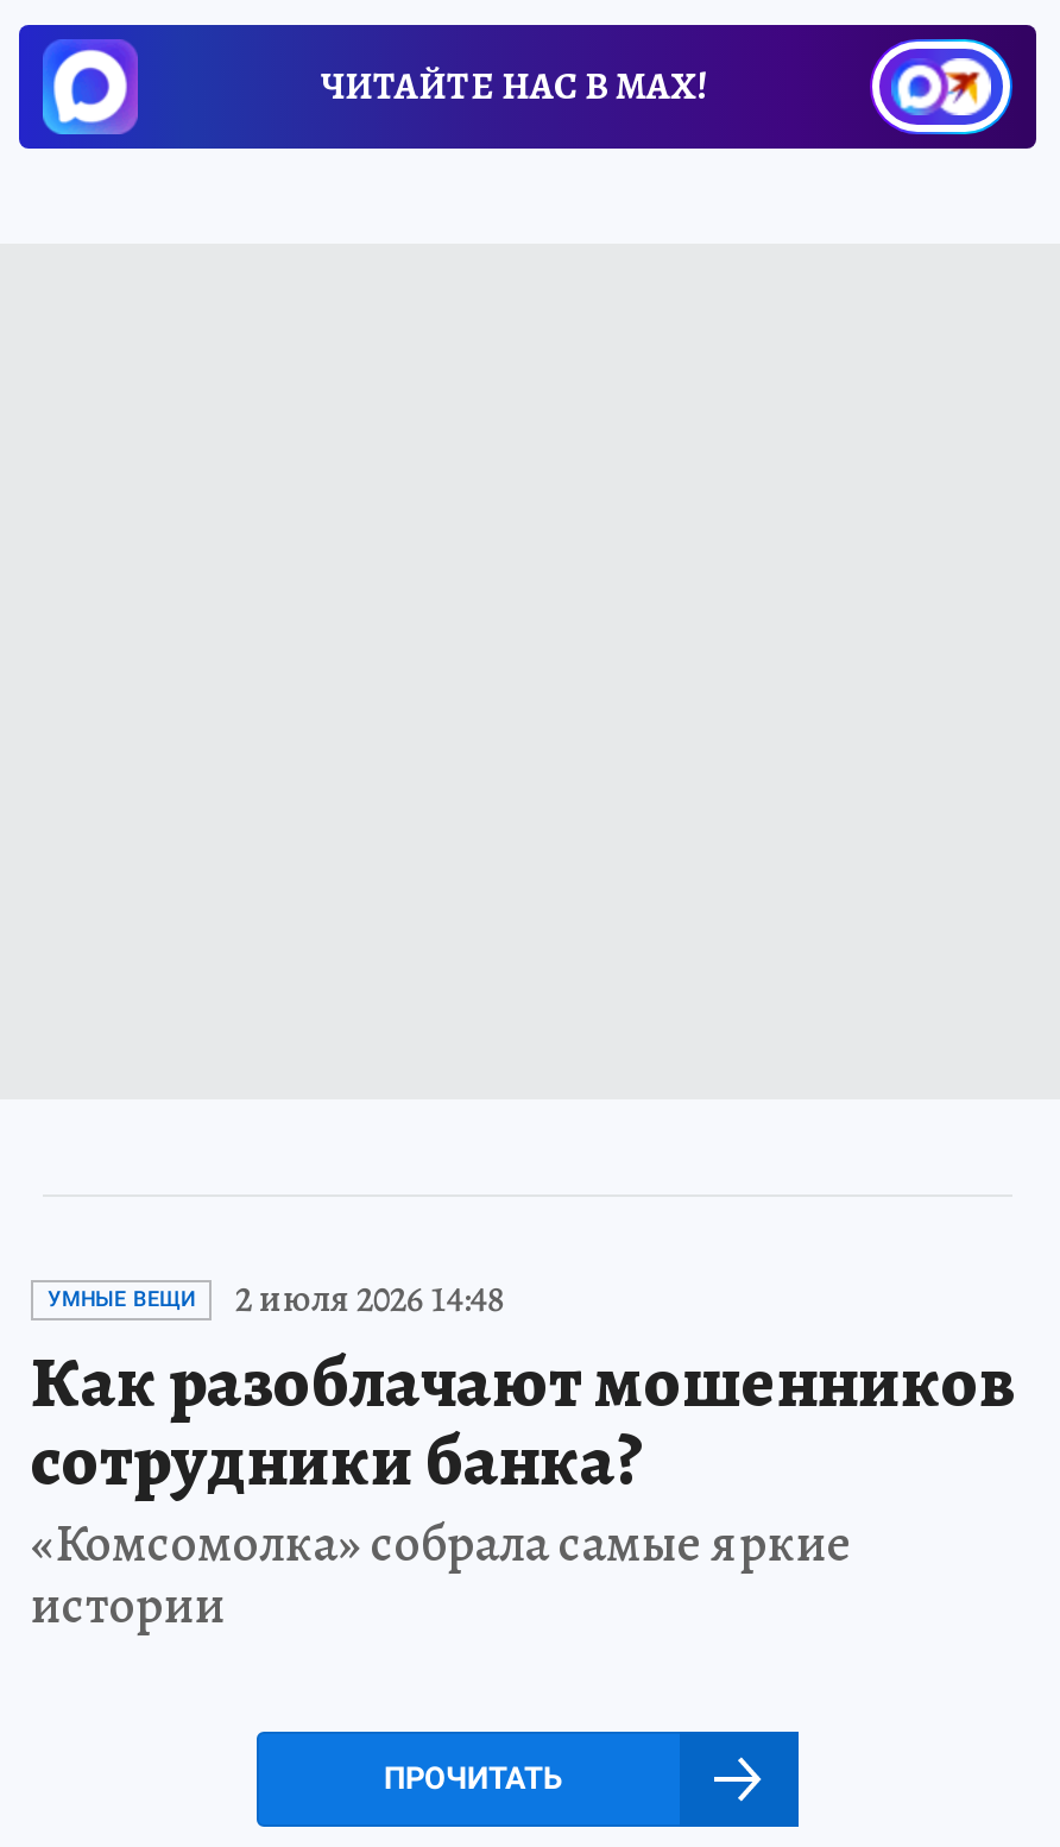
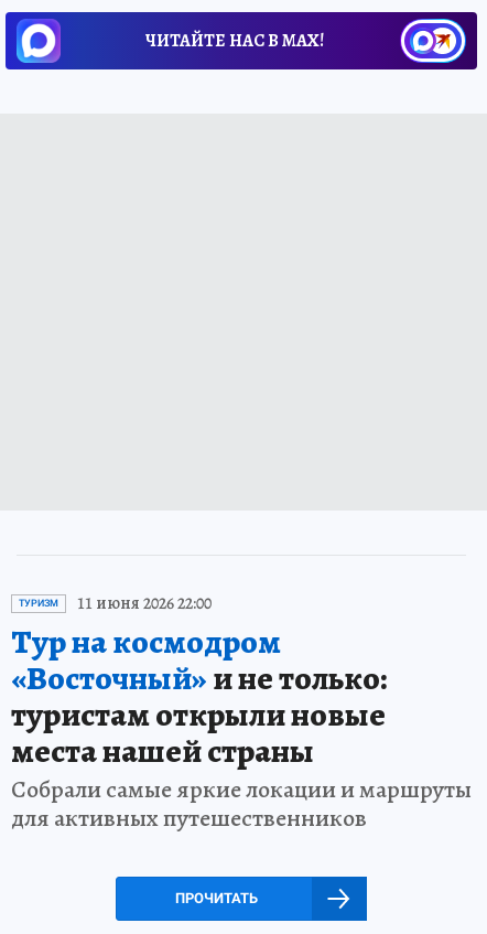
- УМНЫЕ ВЕЩИ
- 2 июля 2026 14:48
- Как разоблачают мошенников
- сотрудники банка?
- «Комсомолка» собрала самые яркие
- истории
+ ТУРИЗМ
+ 11 июня 2026 22:00
+ Тур на космодром
+ «Восточный»и не только:
+ туристам открыли новые
+ места нашей страны
+ Собрали самые яркие локации и маршруты
+ для активных путешественников
